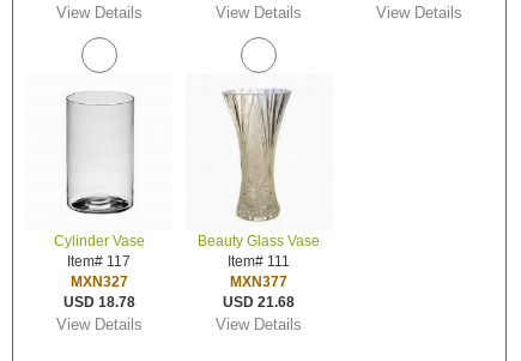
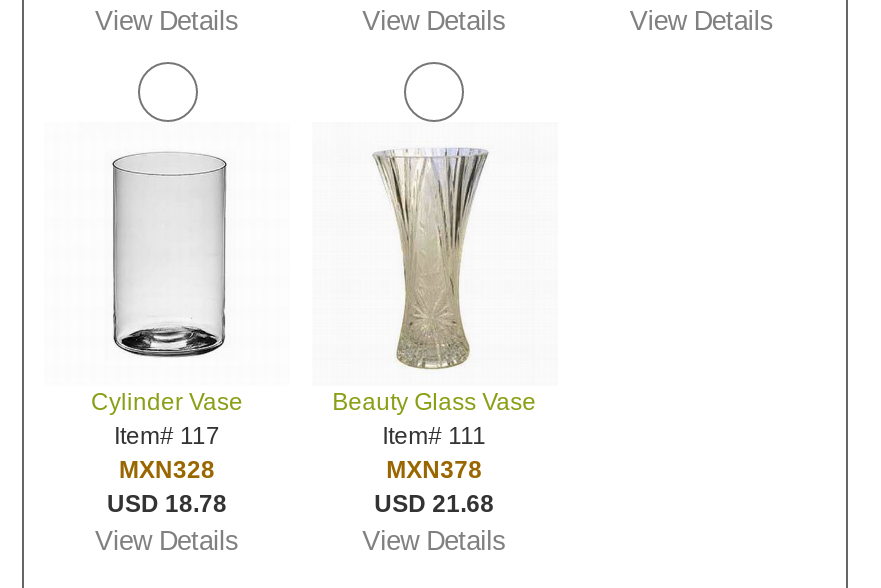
- MXN327
+ MXN328

- MXN377
+ MXN378
